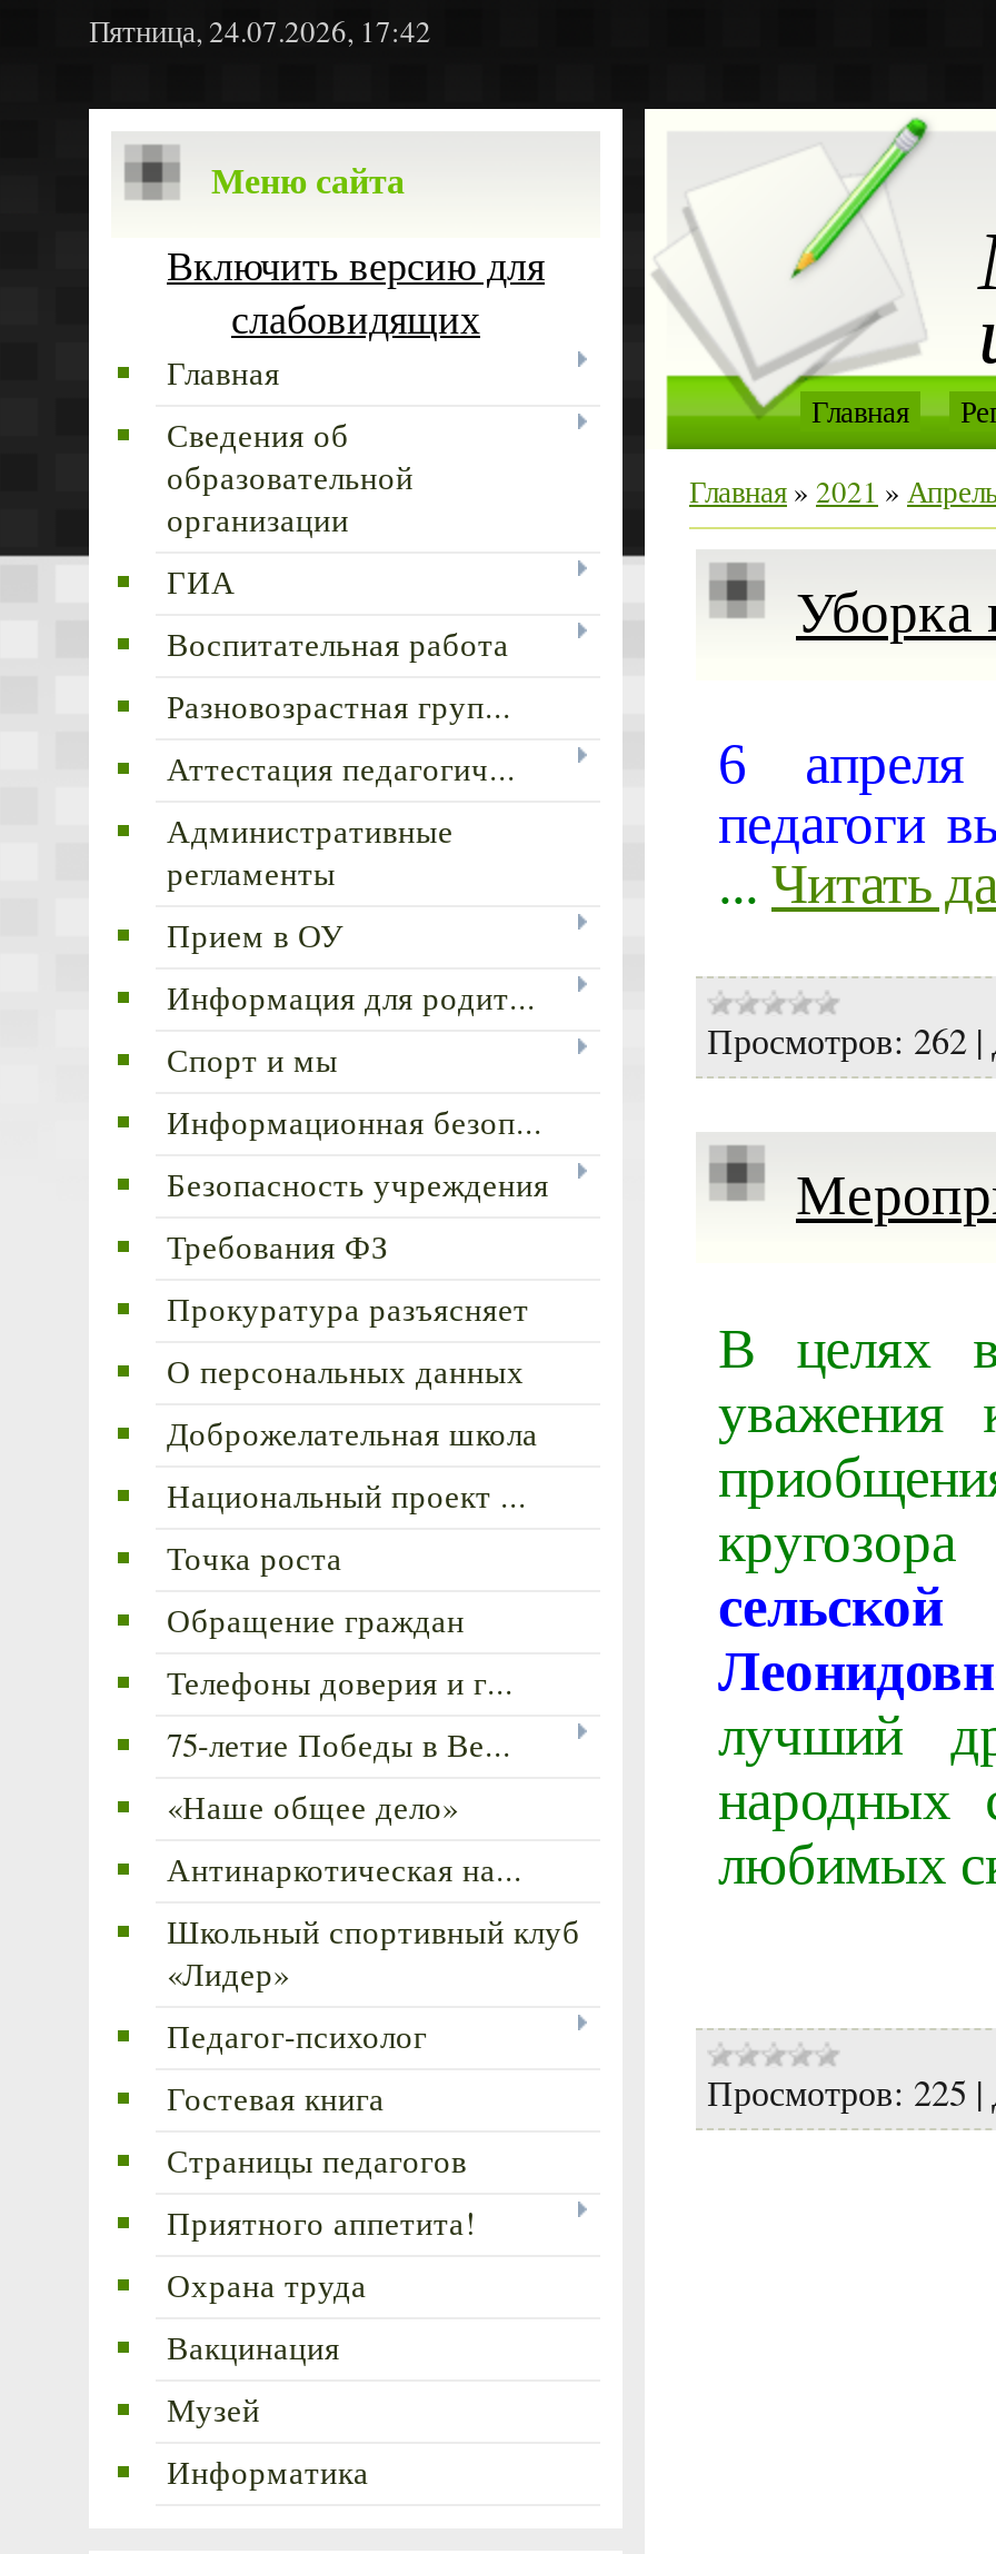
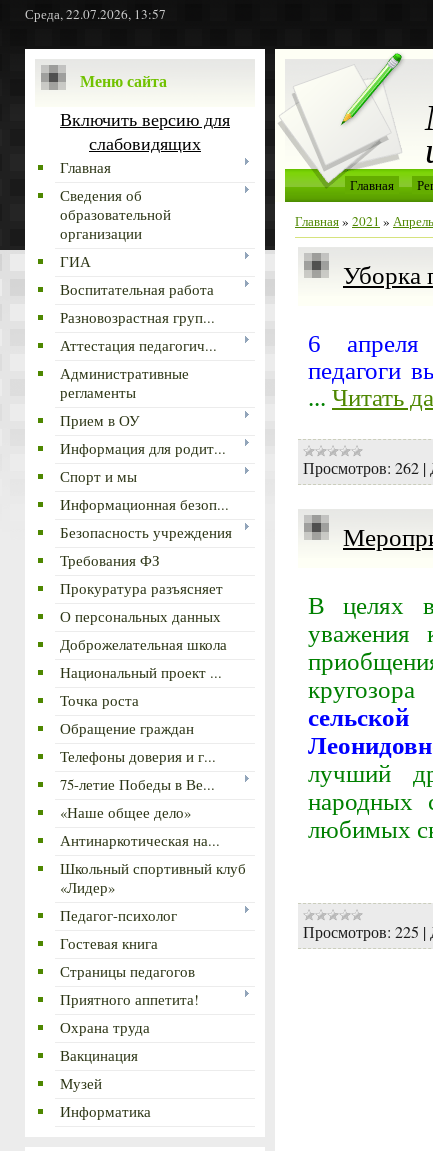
- Пятница, 24.07.2026, 17:42
+ Среда, 22.07.2026, 13:57
